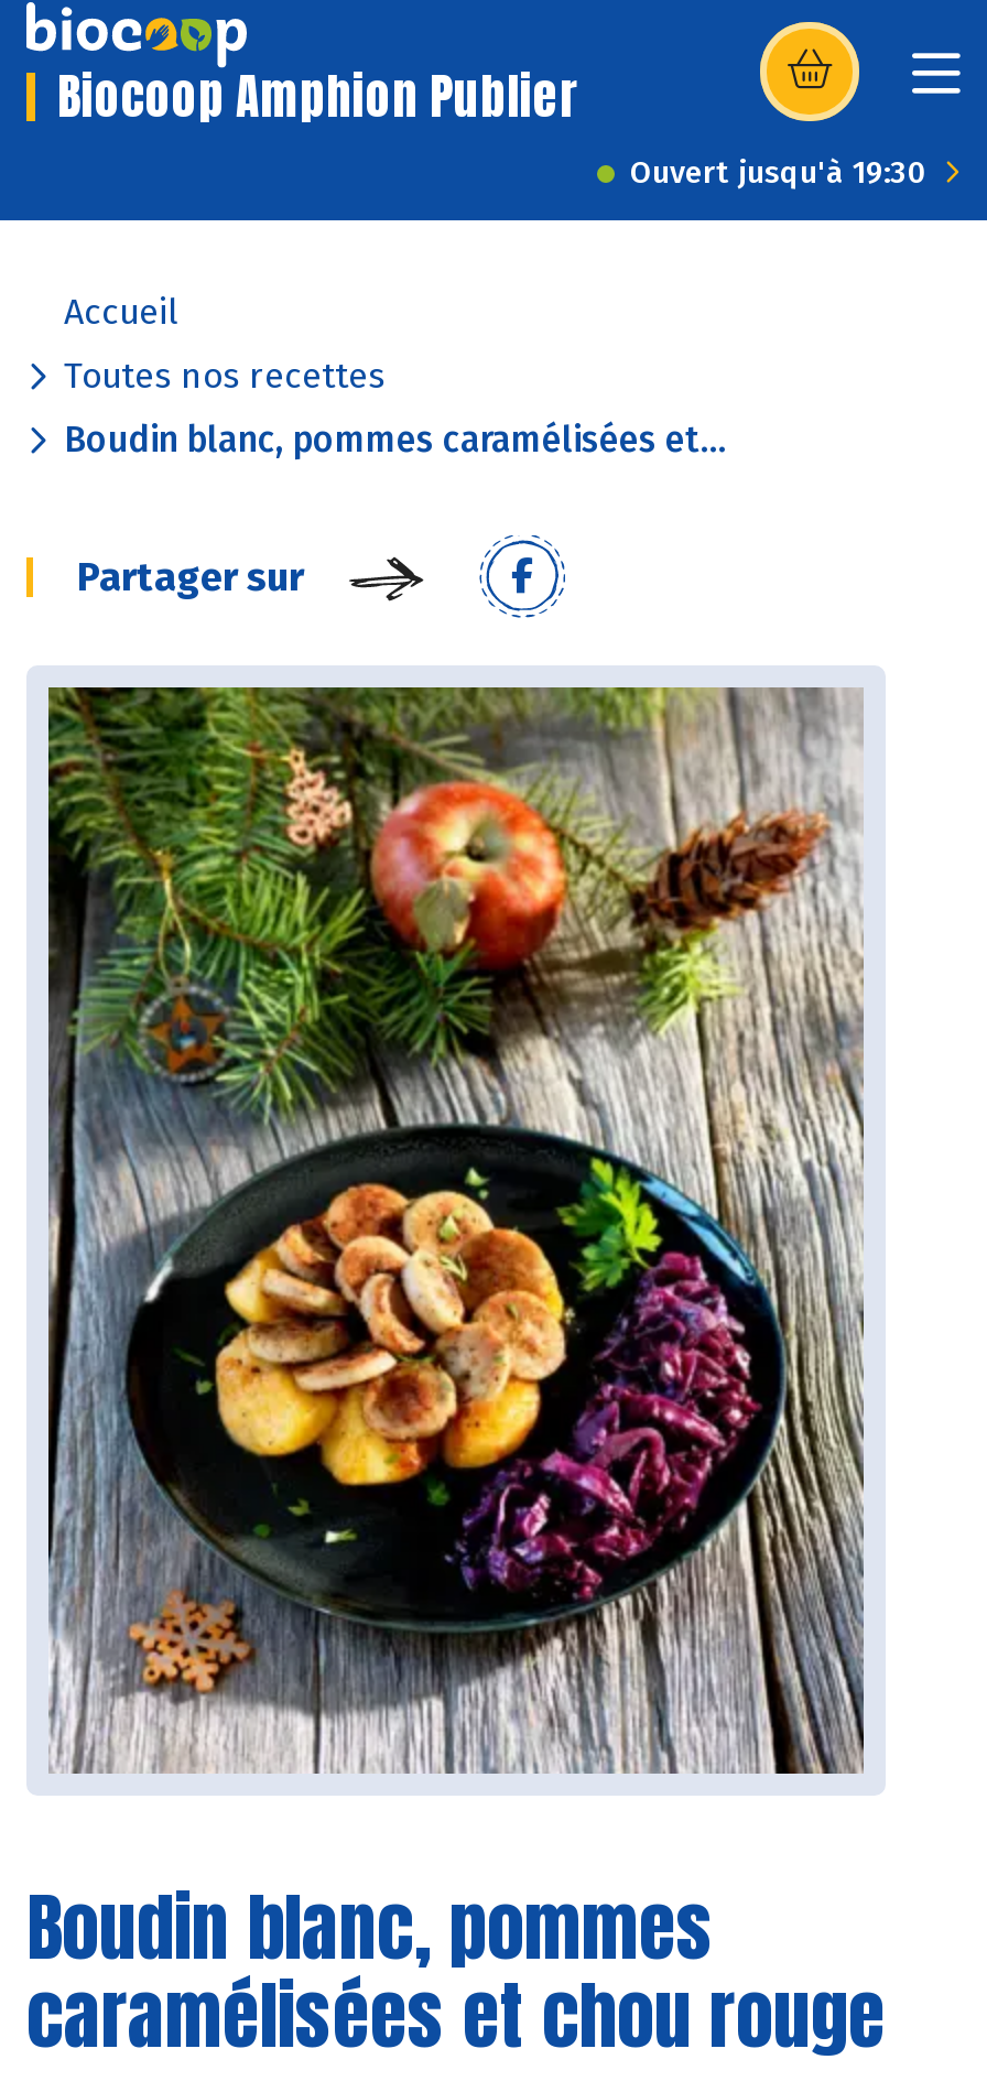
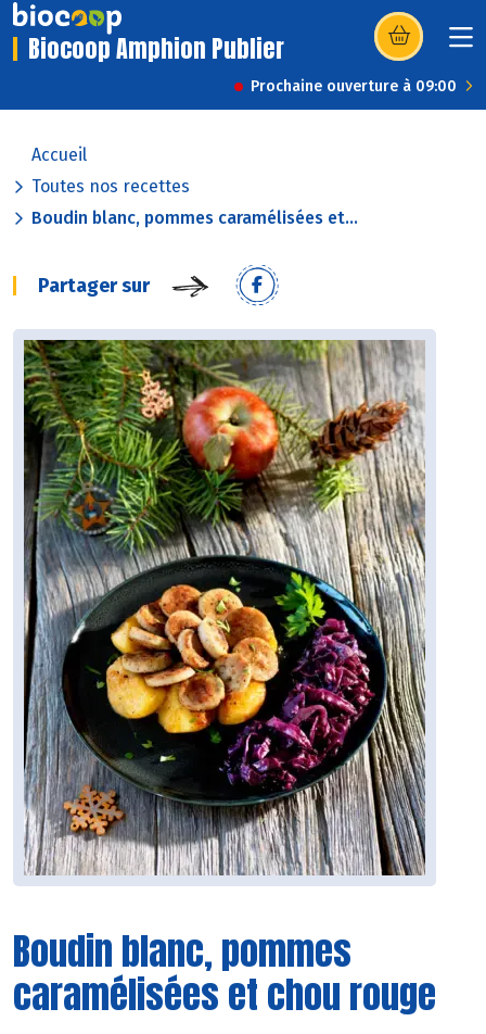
- Ouvert jusqu'à 19:30
+ Prochaine ouverture à 09:00
